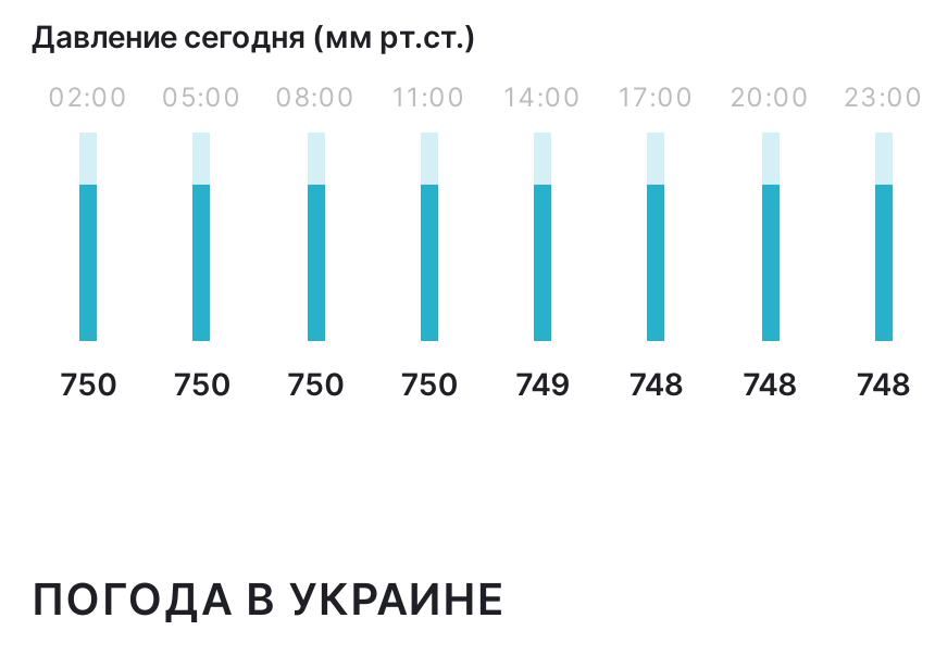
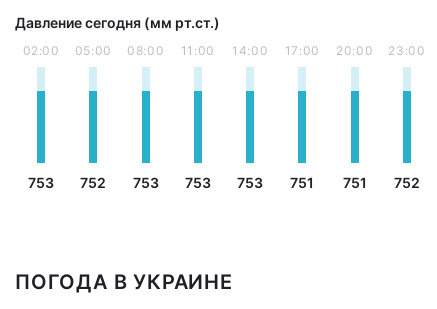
- 750
+ 753

- 750
+ 752

- 750
+ 753

- 750
+ 753

- 749
+ 753

- 748
+ 751

- 748
+ 751

- 748
+ 752
